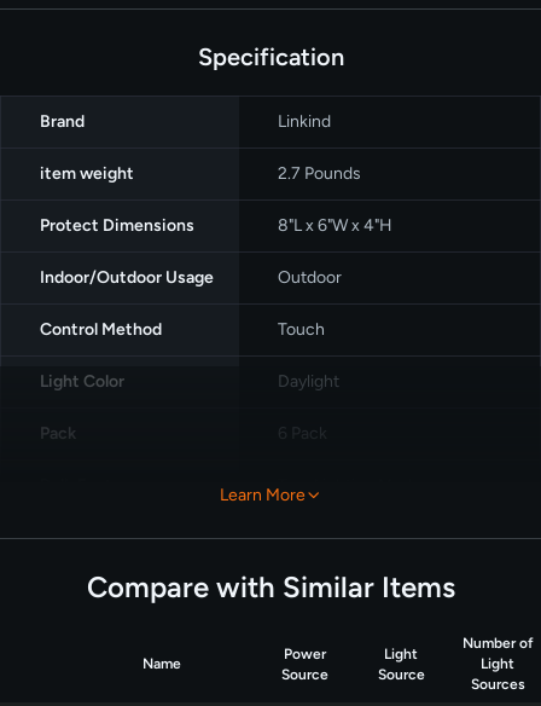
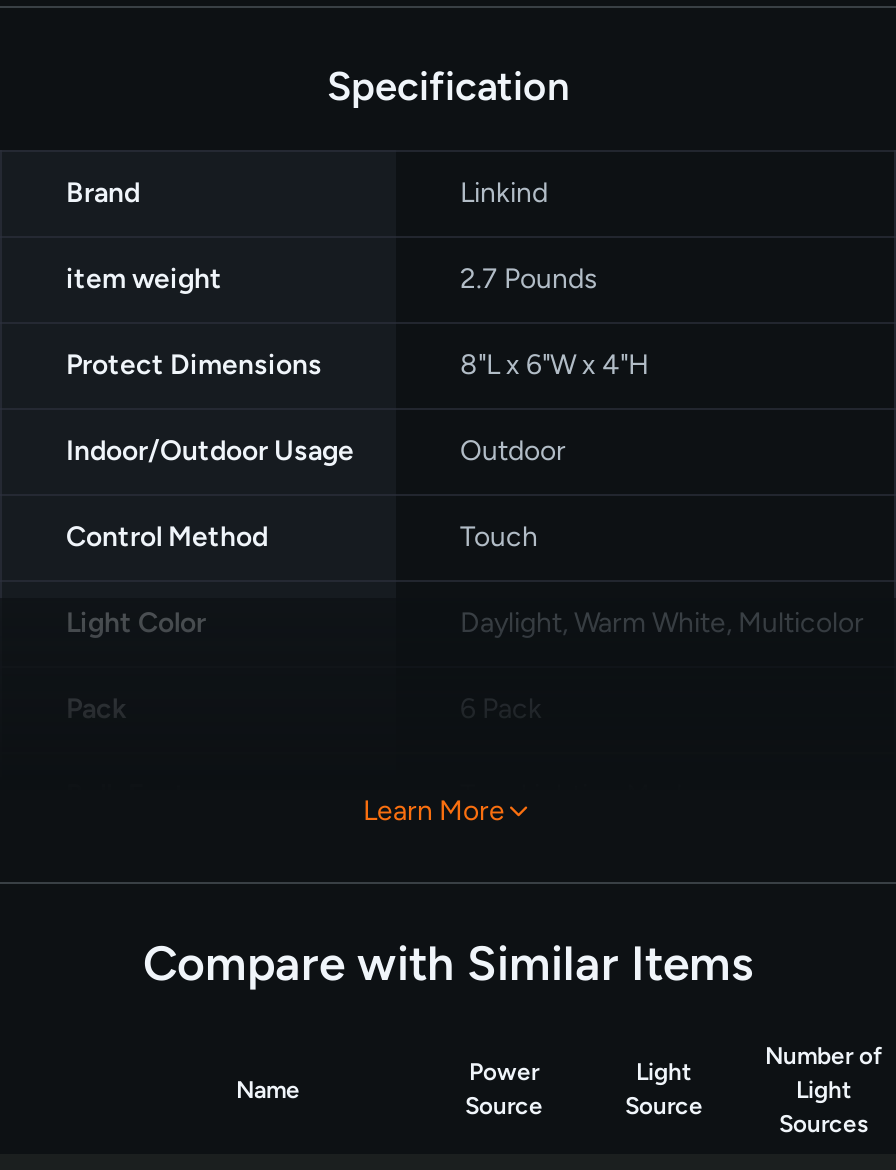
- Daylight
+ Daylight, Warm White, Multicolor
